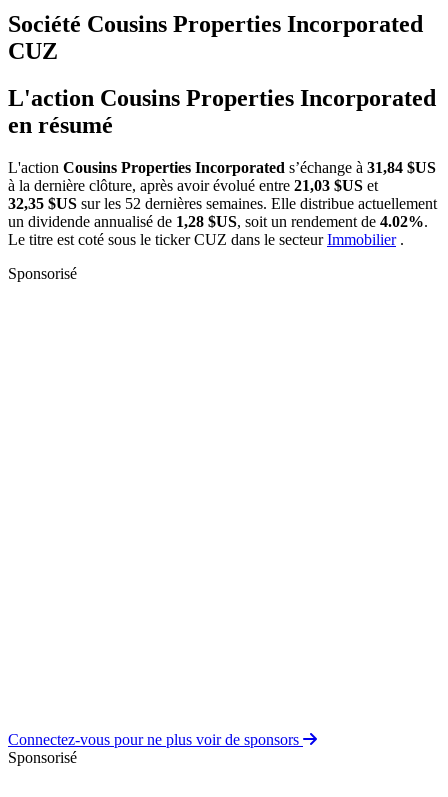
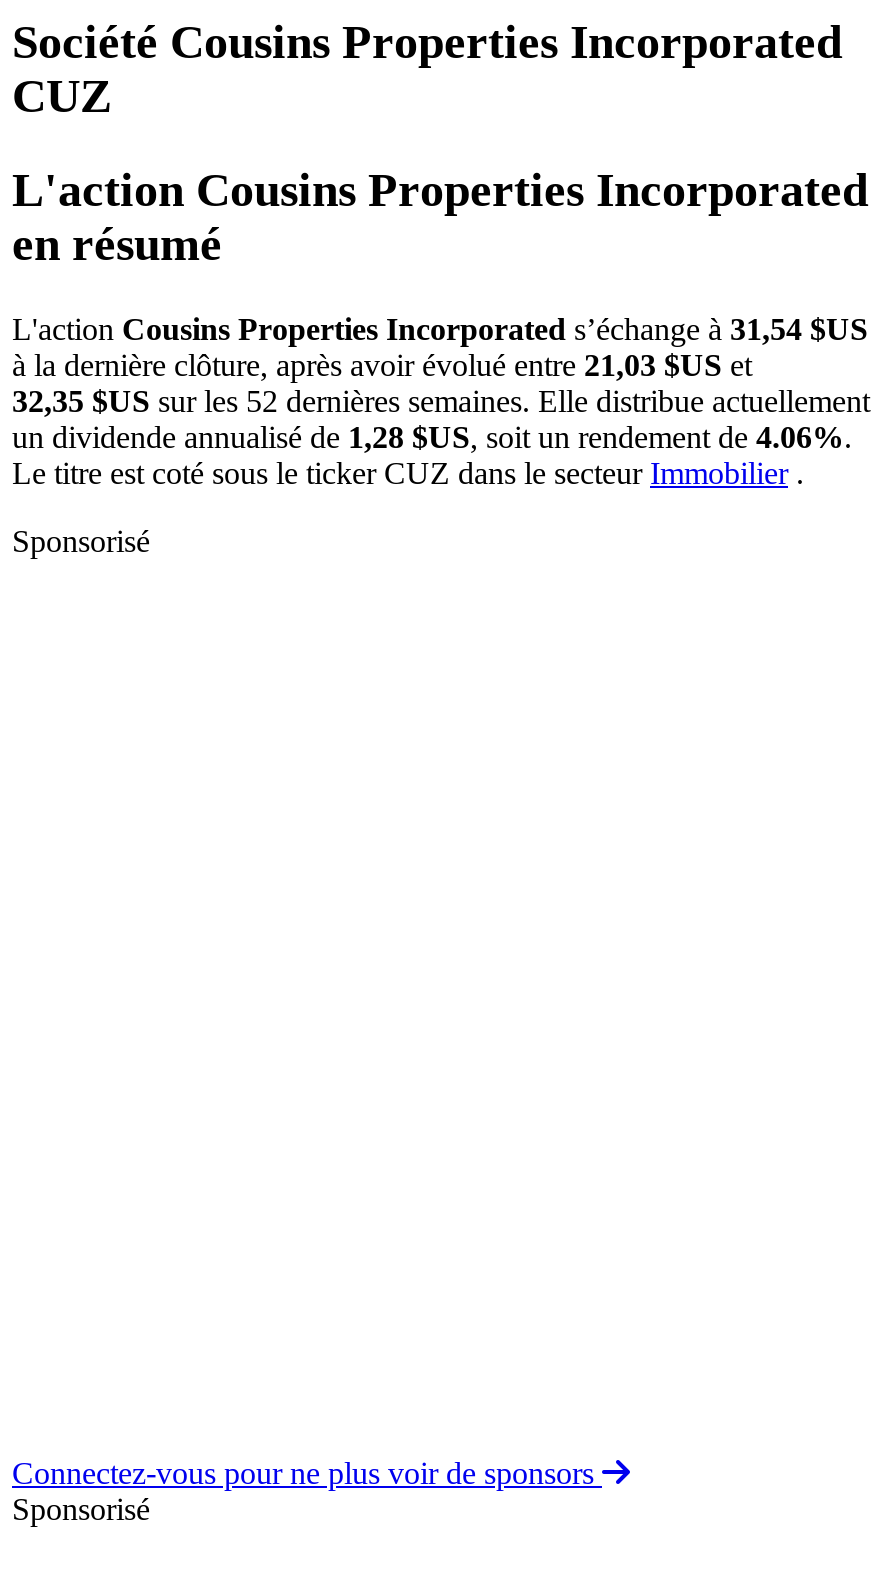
- L'action Cousins Properties Incorporated s’échange à 31,84 $US
+ L'action Cousins Properties Incorporated s’échange à 31,54 $US

- un dividende annualisé de 1,28 $US, soit un rendement de 4.02%.
+ un dividende annualisé de 1,28 $US, soit un rendement de 4.06%.
